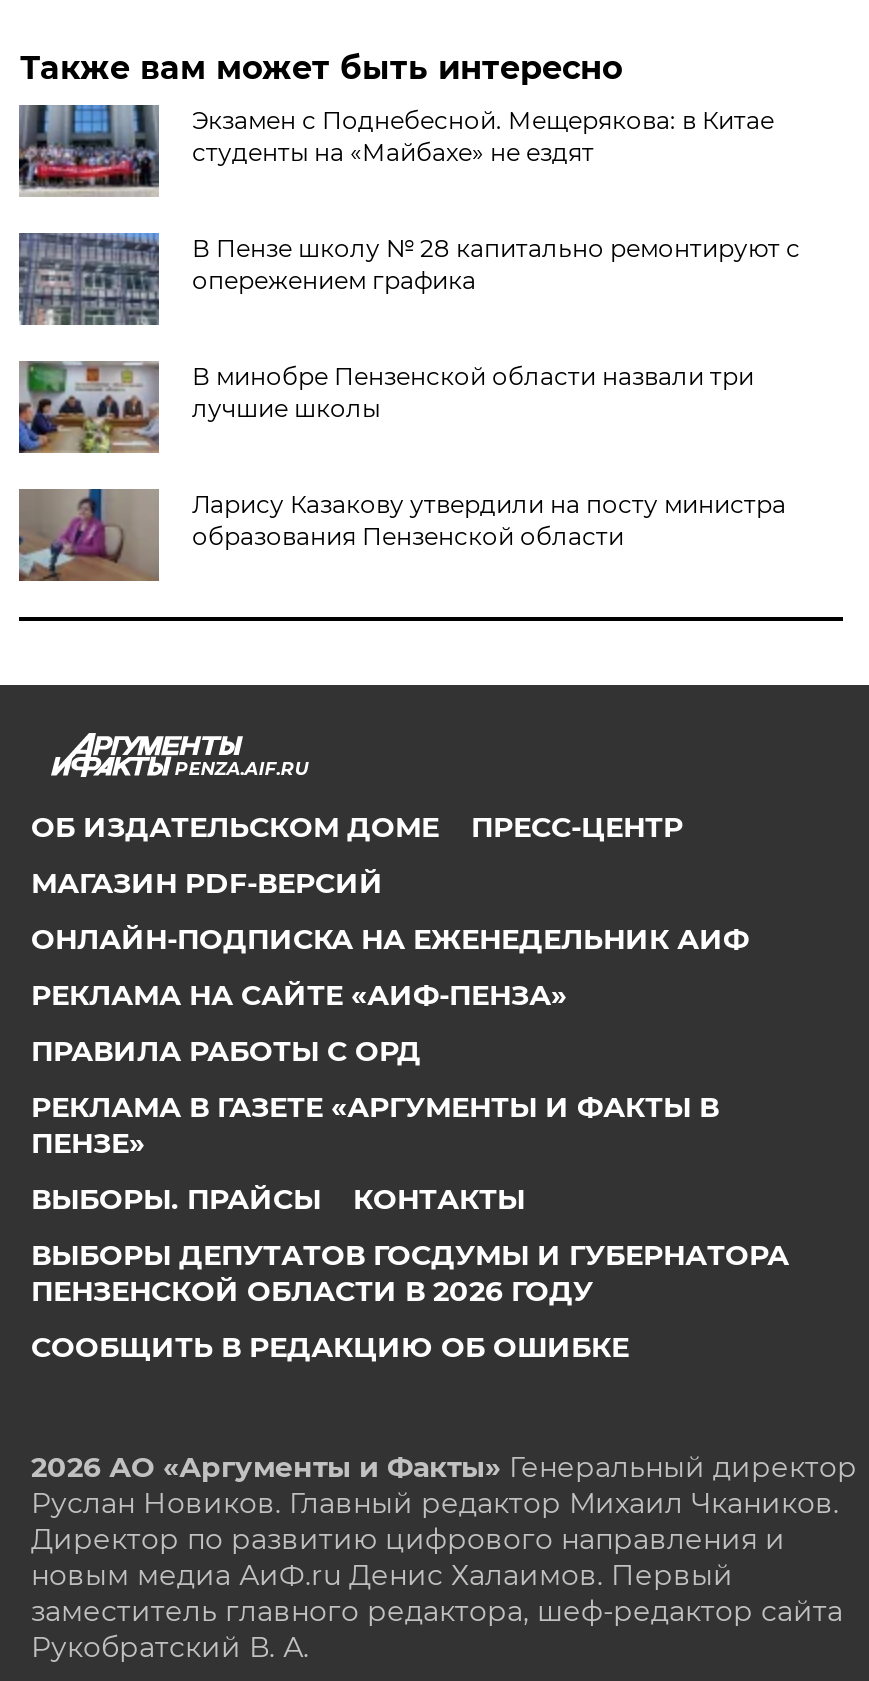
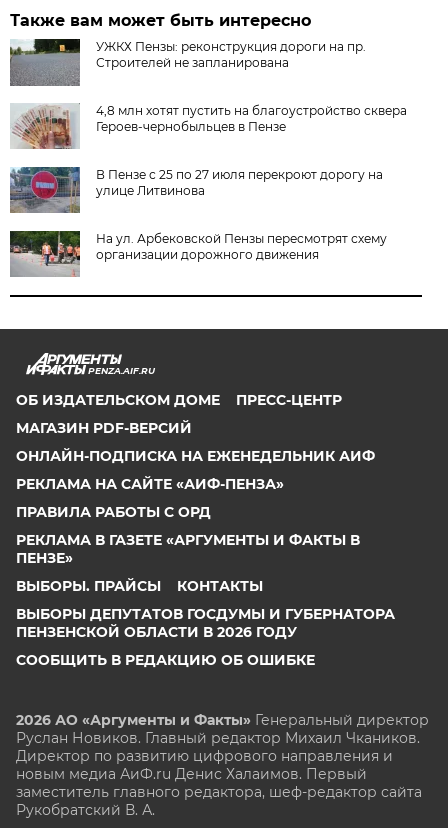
- [image]
- Экзамен с Поднебесной. Мещерякова: в Китае
- студенты на «Майбахе» не ездят
+ [image]
+ УЖКХ Пензы: реконструкция дороги на пр.
+ Строителей не запланирована

- [image]
- В Пензе школу № 28 капитально ремонтируют с
- опережением графика
+ [image]
+ 4,8 млн хотят пустить на благоустройство сквера
+ Героев-чернобыльцев в Пензе

- [image]
- В минобре Пензенской области назвали три
- лучшие школы
+ [image]
+ В Пензе с 25 по 27 июля перекроют дорогу на
+ улице Литвинова

- [image]
- Ларису Казакову утвердили на посту министра
- образования Пензенской области
+ [image]
+ На ул. Арбековской Пензы пересмотрят схему
+ организации дорожного движения
